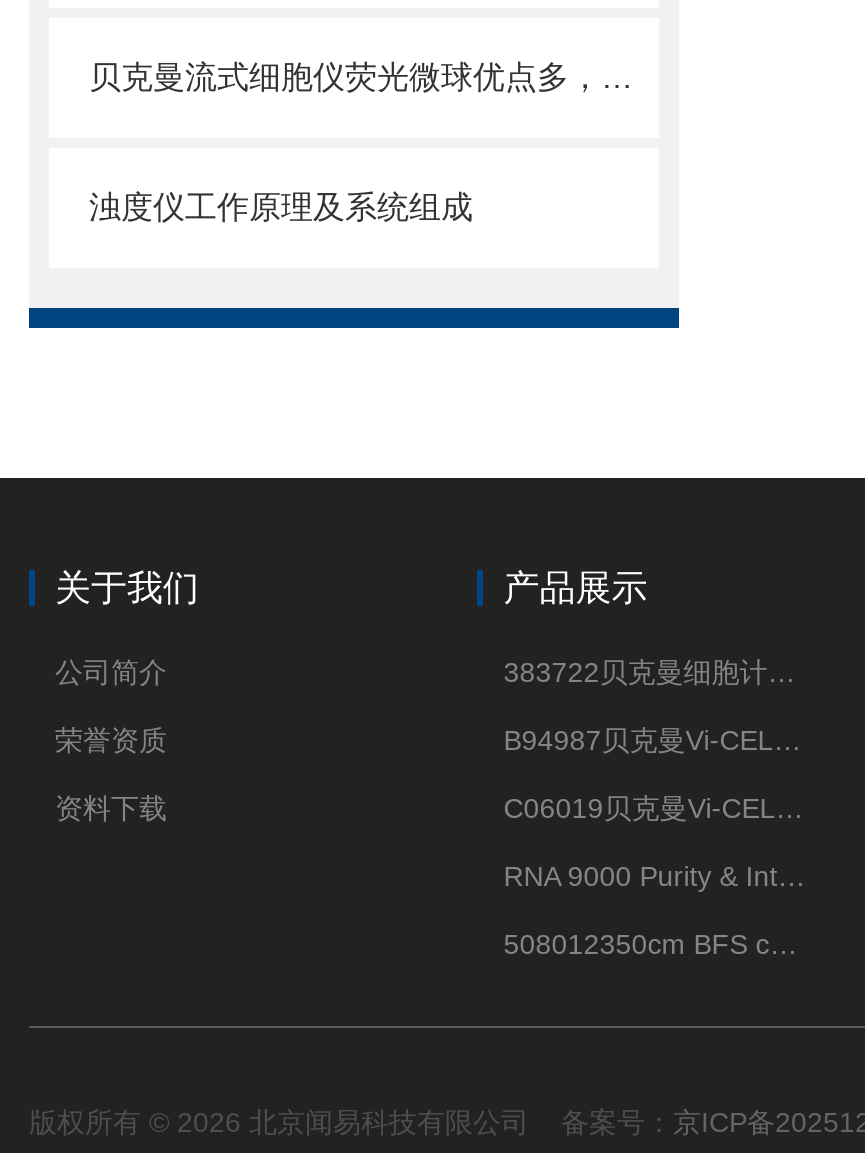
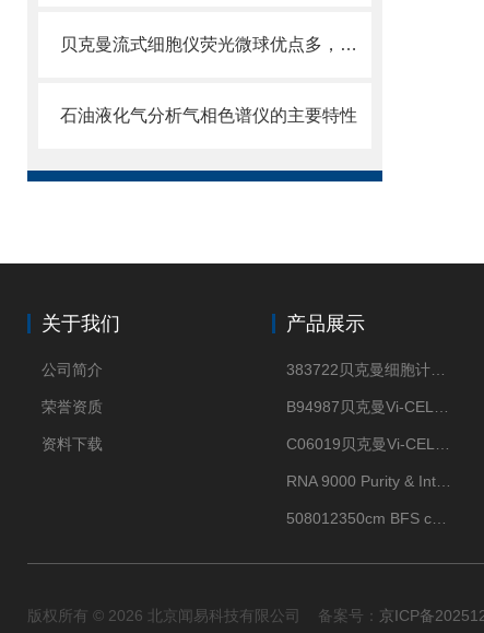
- 浊度仪工作原理及系统组成
+ 石油液化气分析气相色谱仪的主要特性
